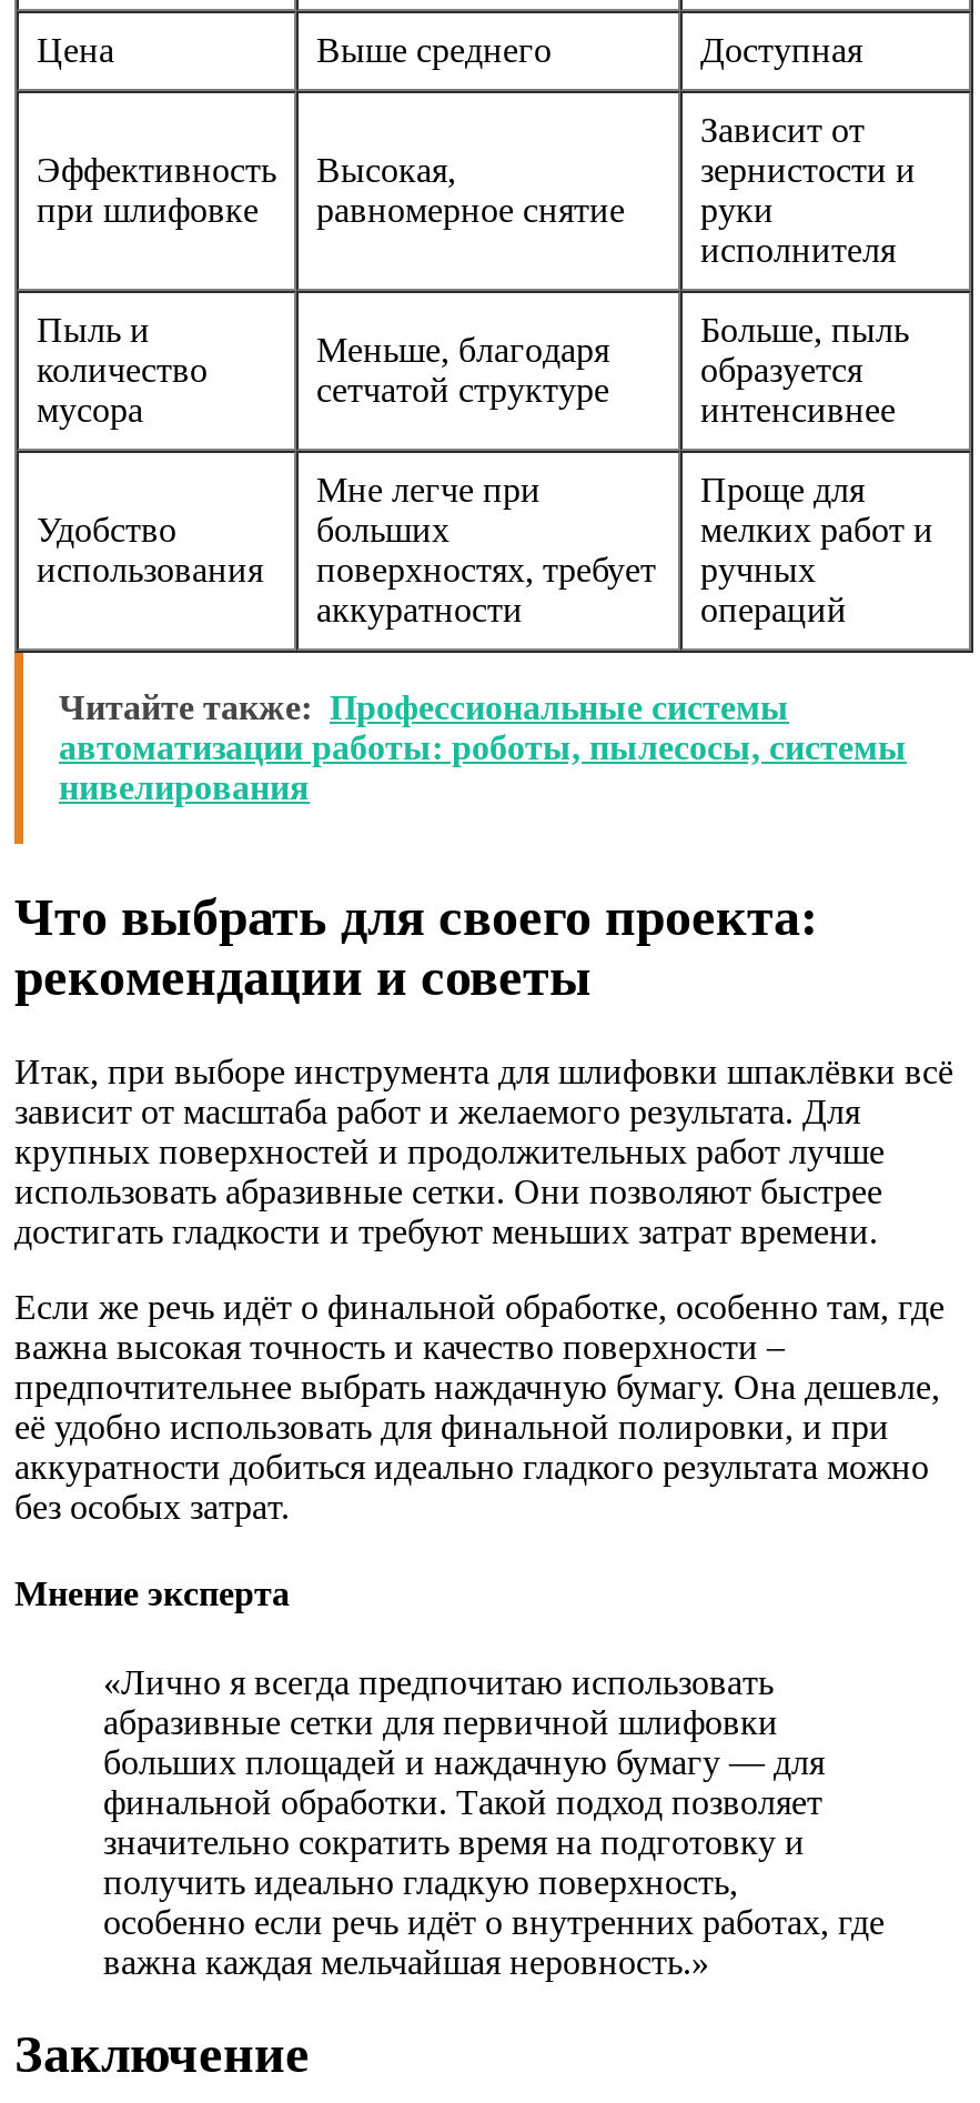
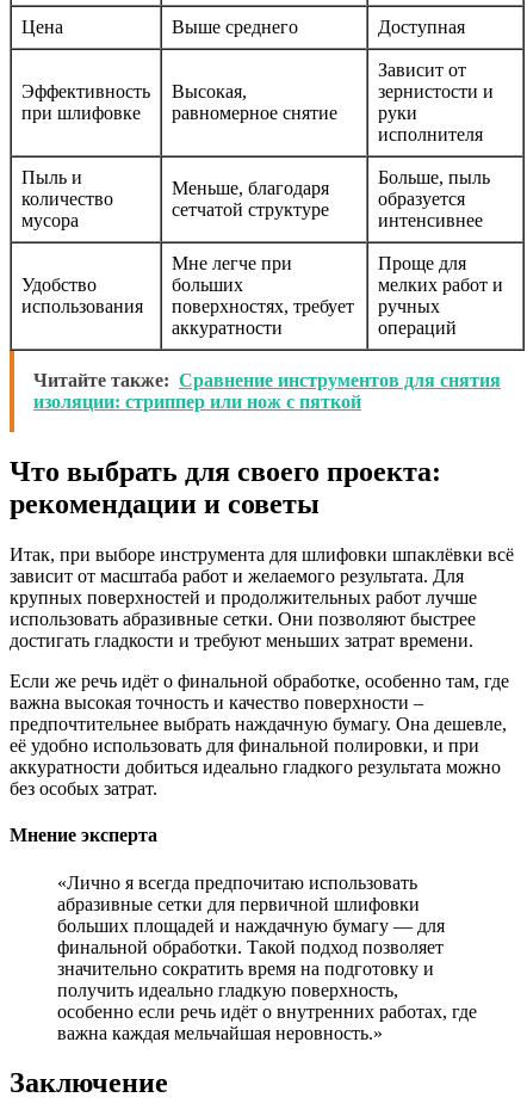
- Читайте также: Профессиональные системы
- автоматизации работы: роботы, пылесосы, системы
- нивелирования
+ Читайте также: Сравнение инструментов для снятия
+ изоляции: стриппер или нож с пяткой
